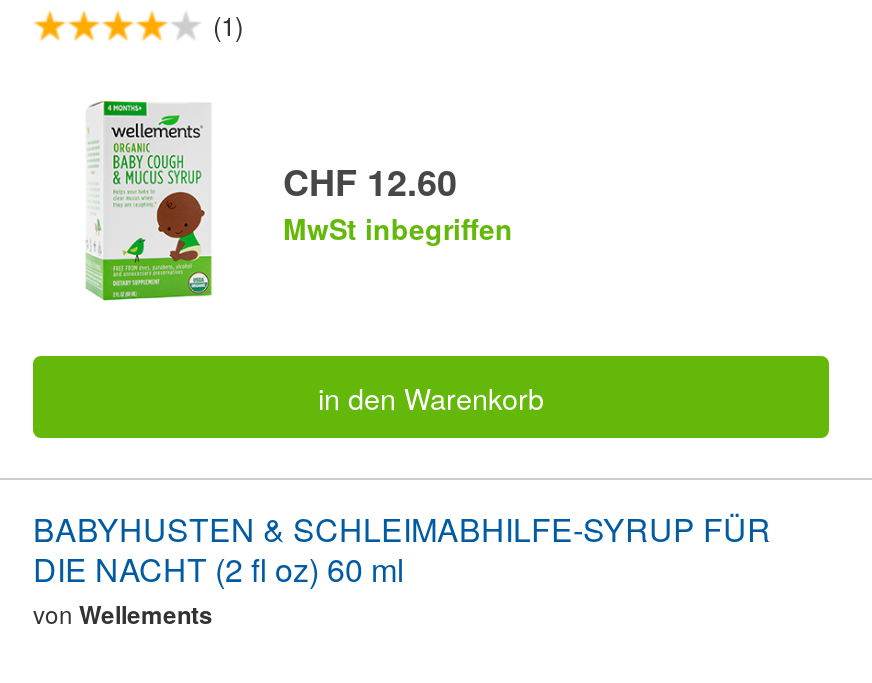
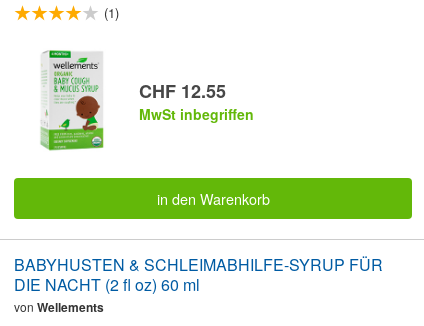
- CHF 12.60
+ CHF 12.55
